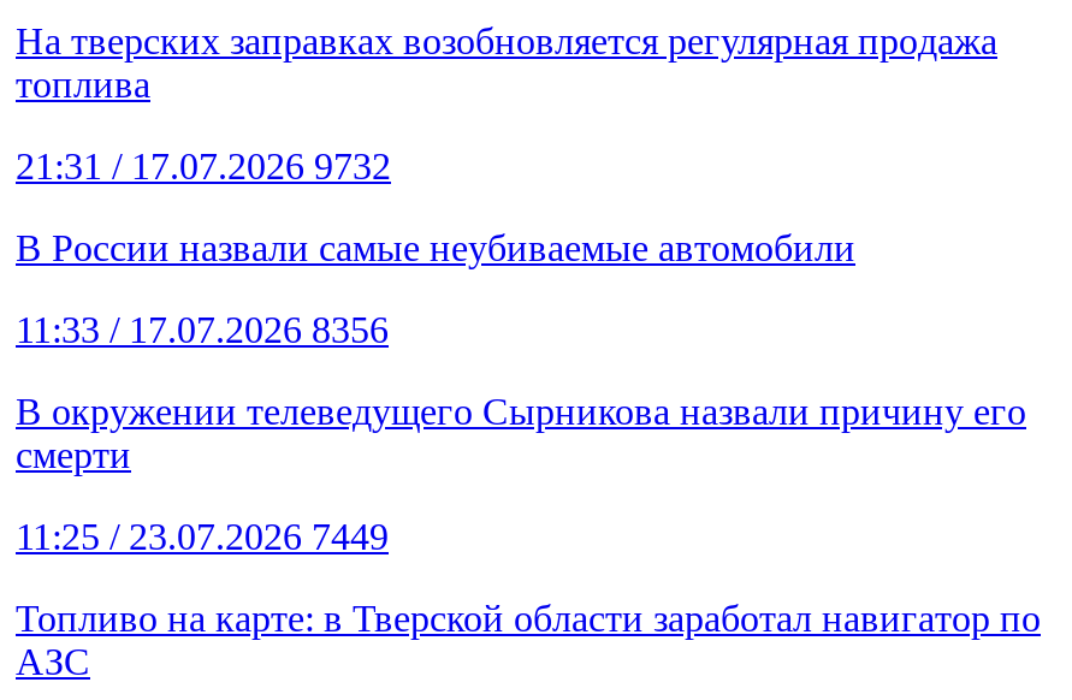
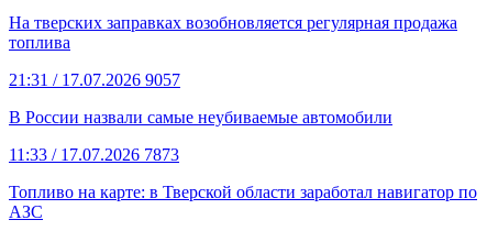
- 21:31 / 17.07.2026 9732
+ 21:31 / 17.07.2026 9057

- 11:33 / 17.07.2026 8356
- В окружении телеведущего Сырникова назвали причину его
- смерти
- 11:25 / 23.07.2026 7449
+ 11:33 / 17.07.2026 7873
